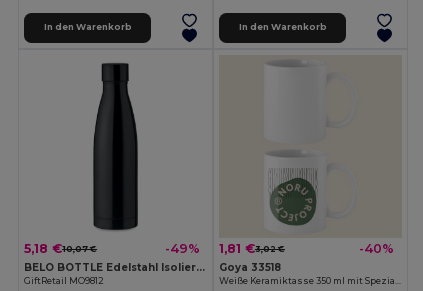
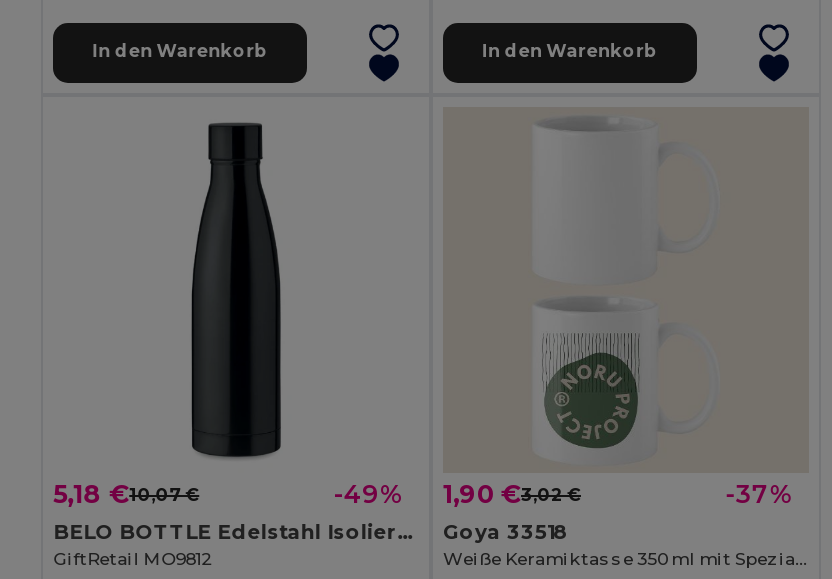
- -49% 1,81 €3,02 €
+ -49% 1,90 €3,02 €

- -40%
+ -37%
